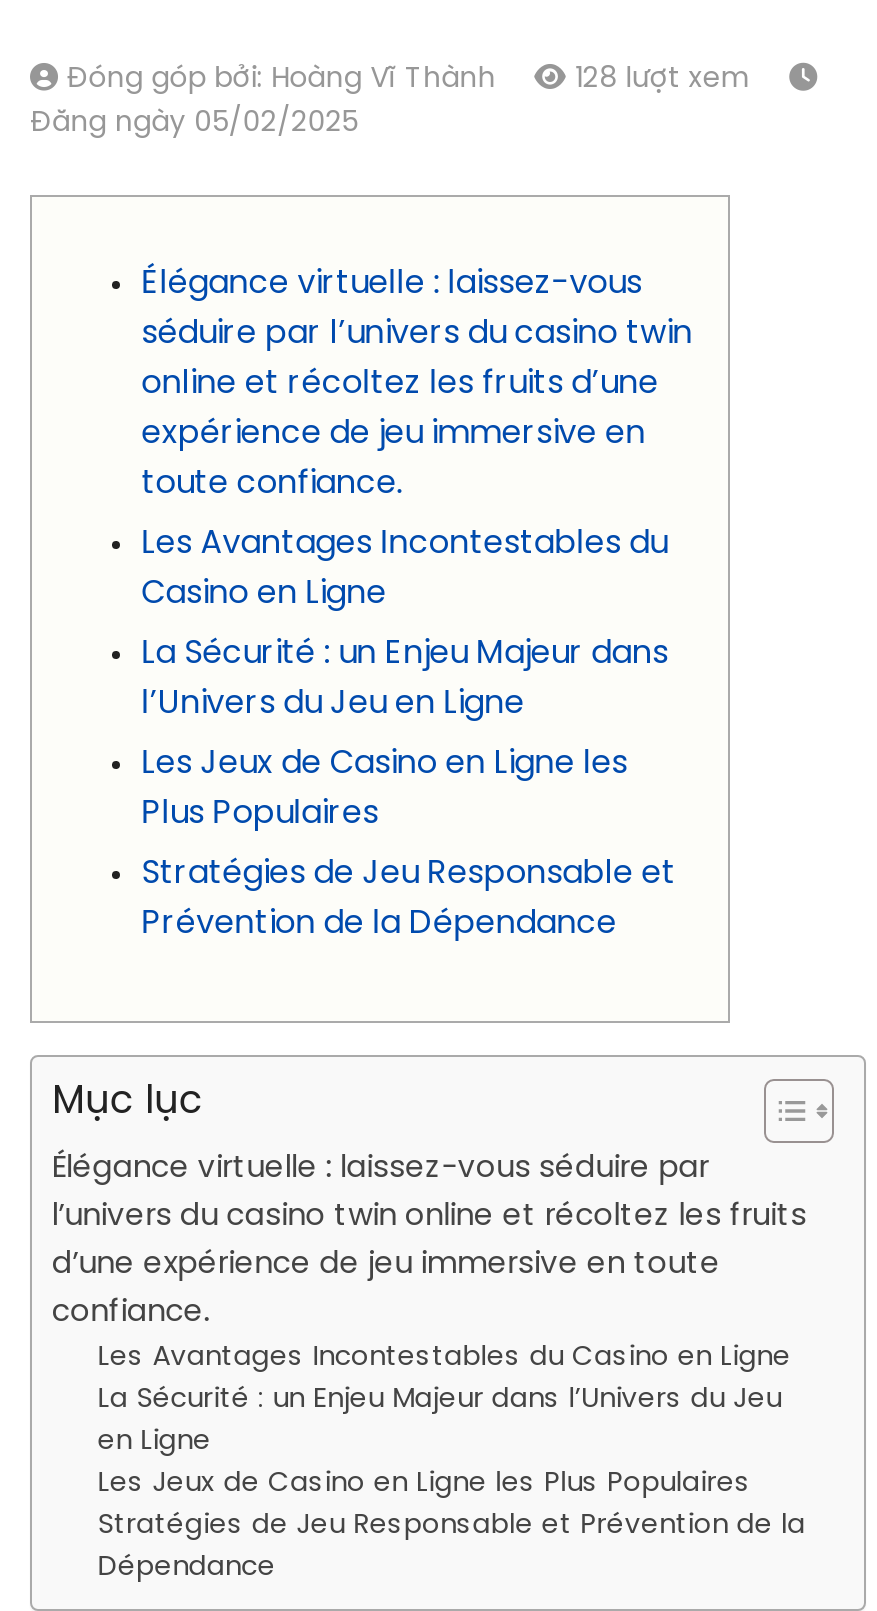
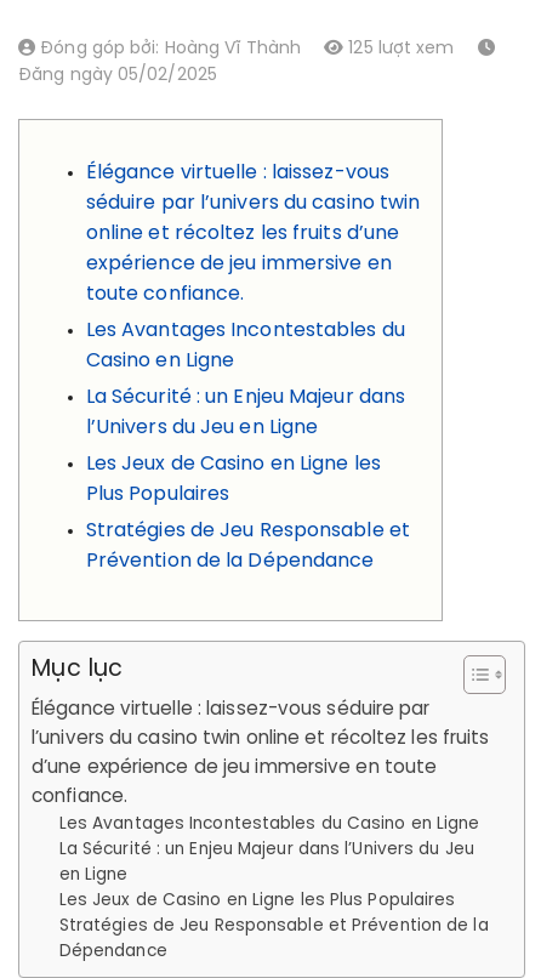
- 128 lượt xem
+ 125 lượt xem
